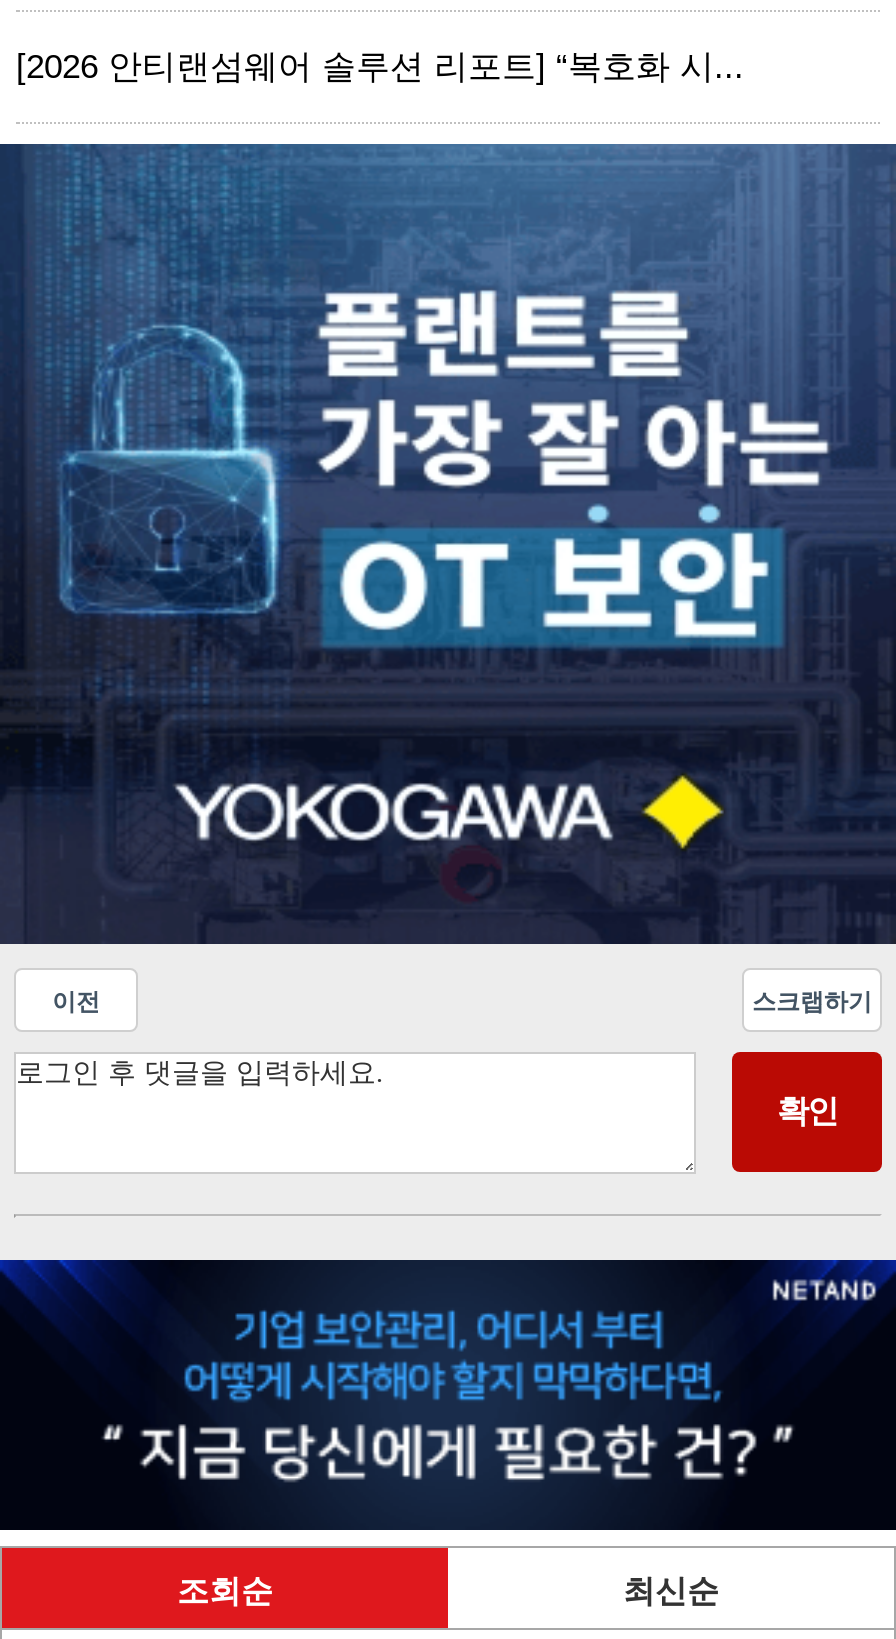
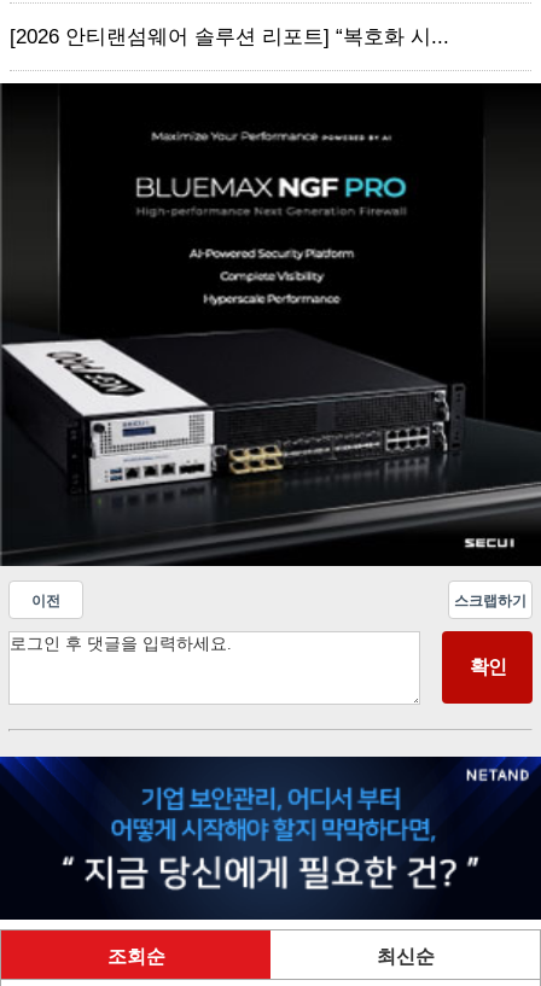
- [image]
+ [image]
